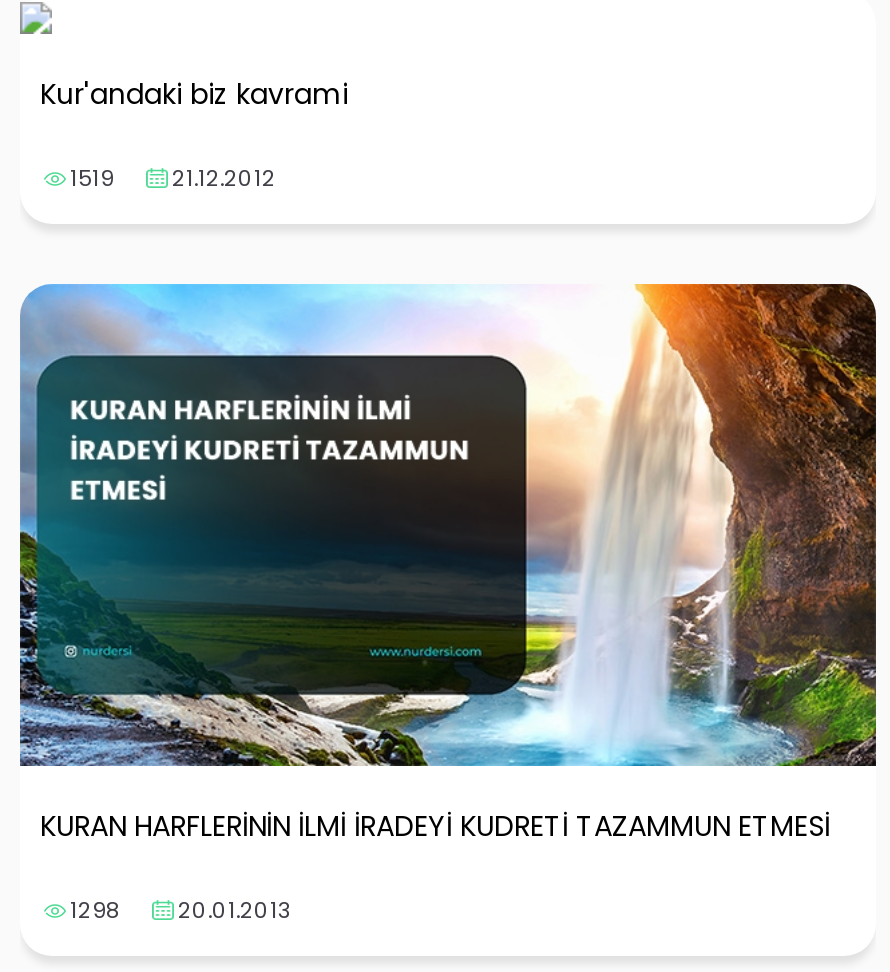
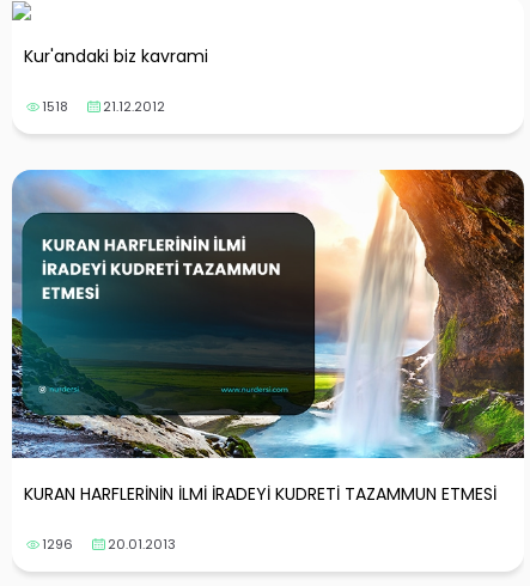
- 1519 21.12.2012
+ 1518 21.12.2012

- 1298 20.01.2013
+ 1296 20.01.2013
